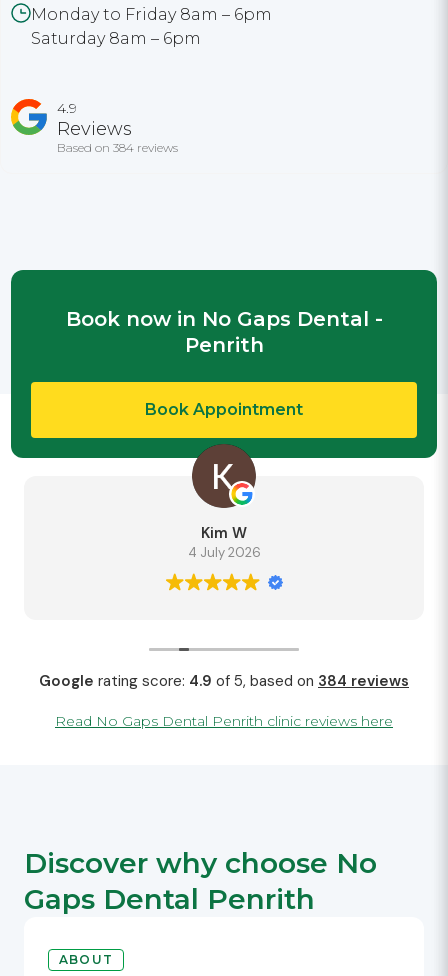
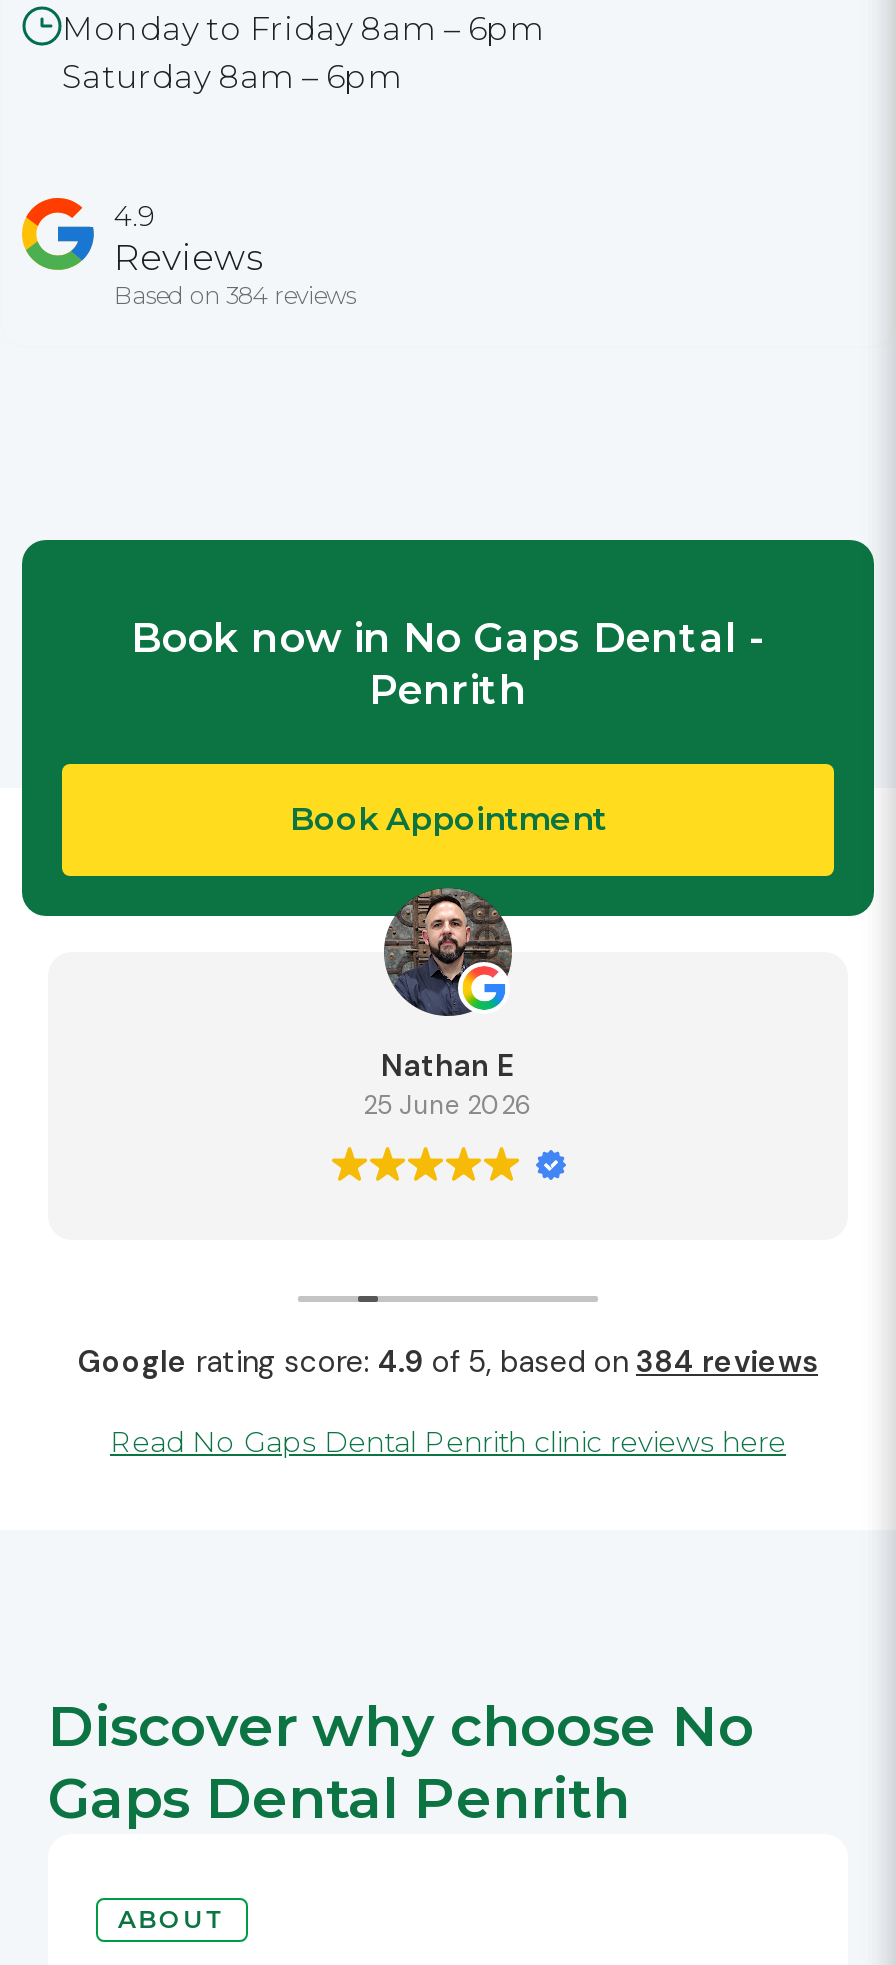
- [image]
- Kim W
- 4 July 2026
+ [image]
+ Nathan E
+ 25 June 2026
